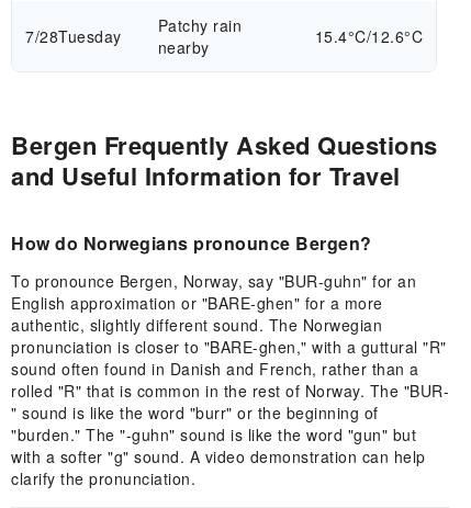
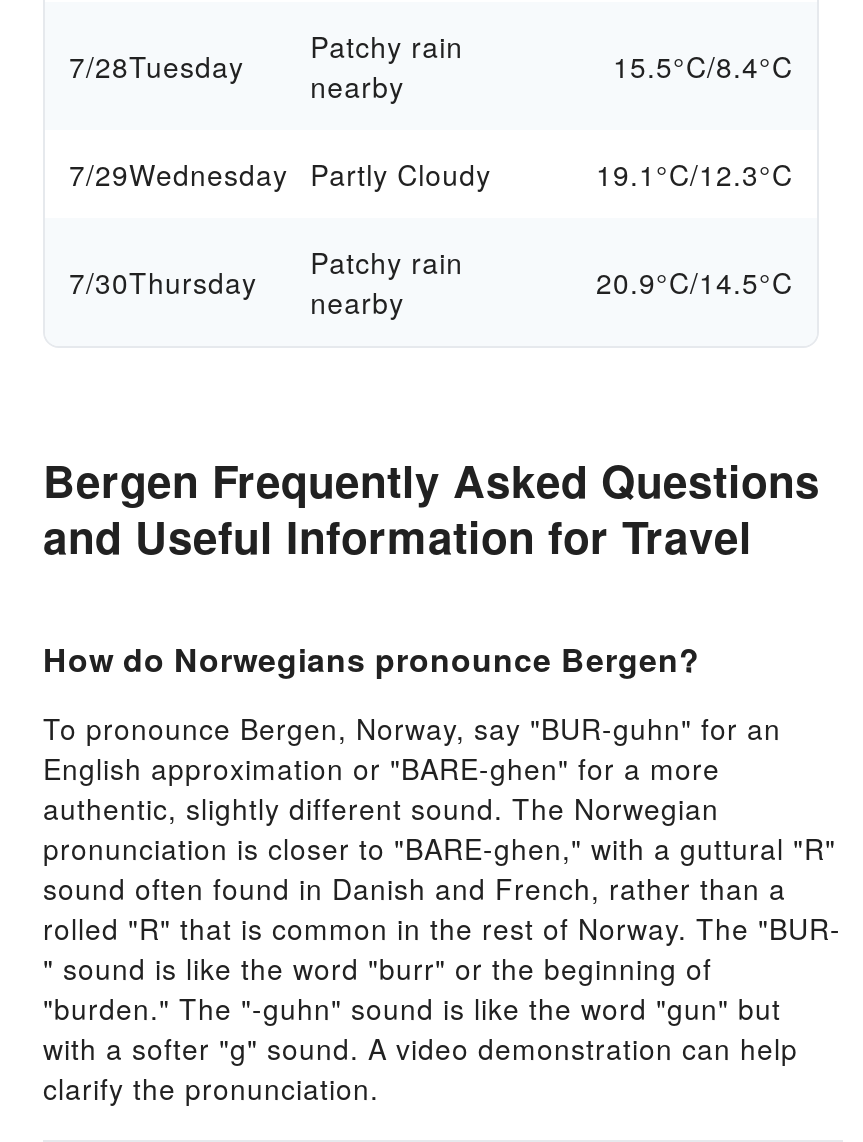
- 15.4°C/12.6°C
+ 15.5°C/8.4°C
+ 7/29Wednesday Partly Cloudy
+ 19.1°C/12.3°C
+ 7/30Thursday
+ Patchy rain
+ nearby
+ 20.9°C/14.5°C
